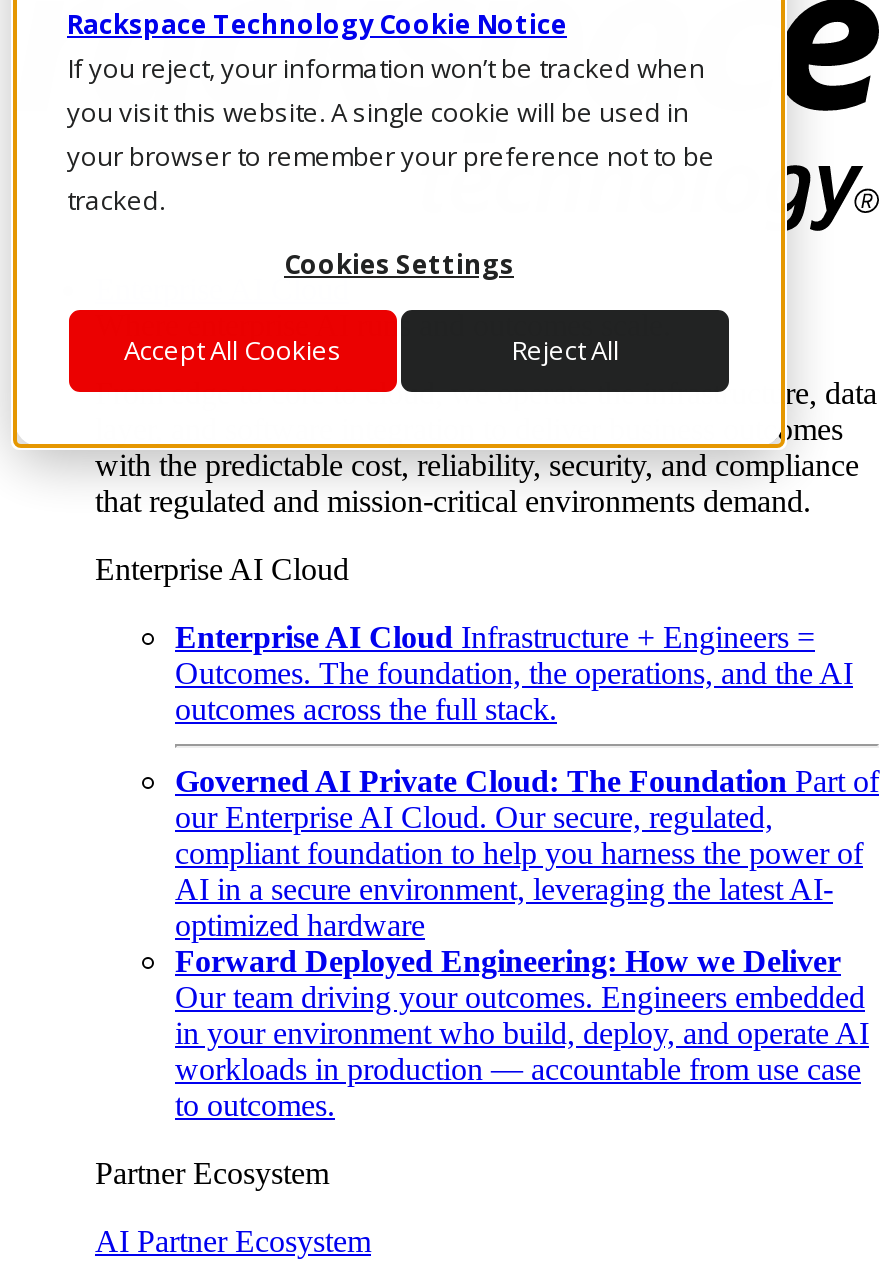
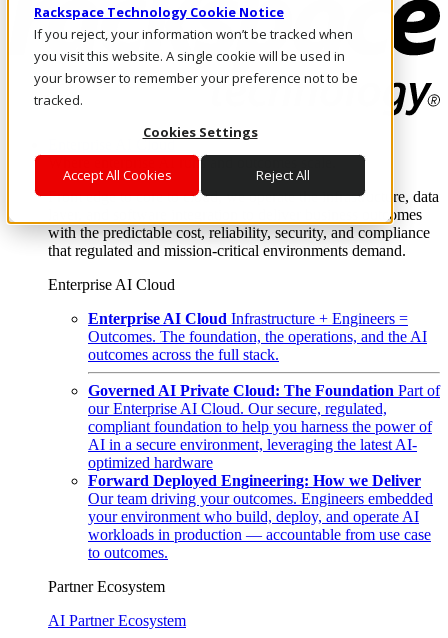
- in your environment who build, deploy, and operate AI
+ your environment who build, deploy, and operate AI
